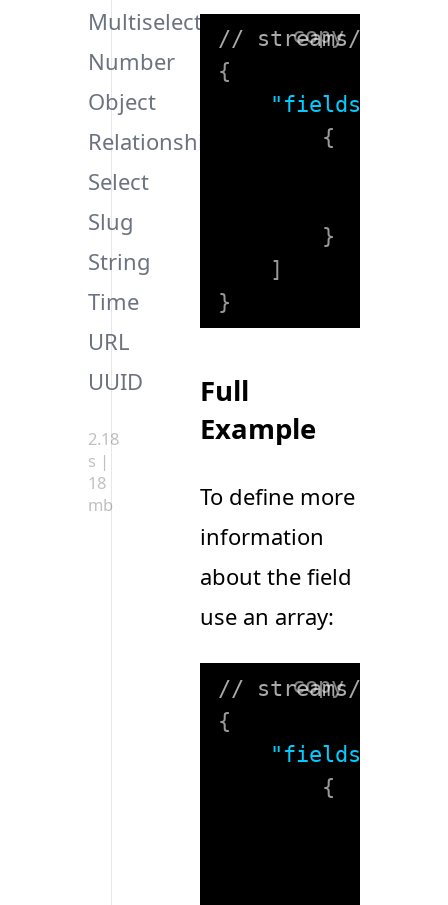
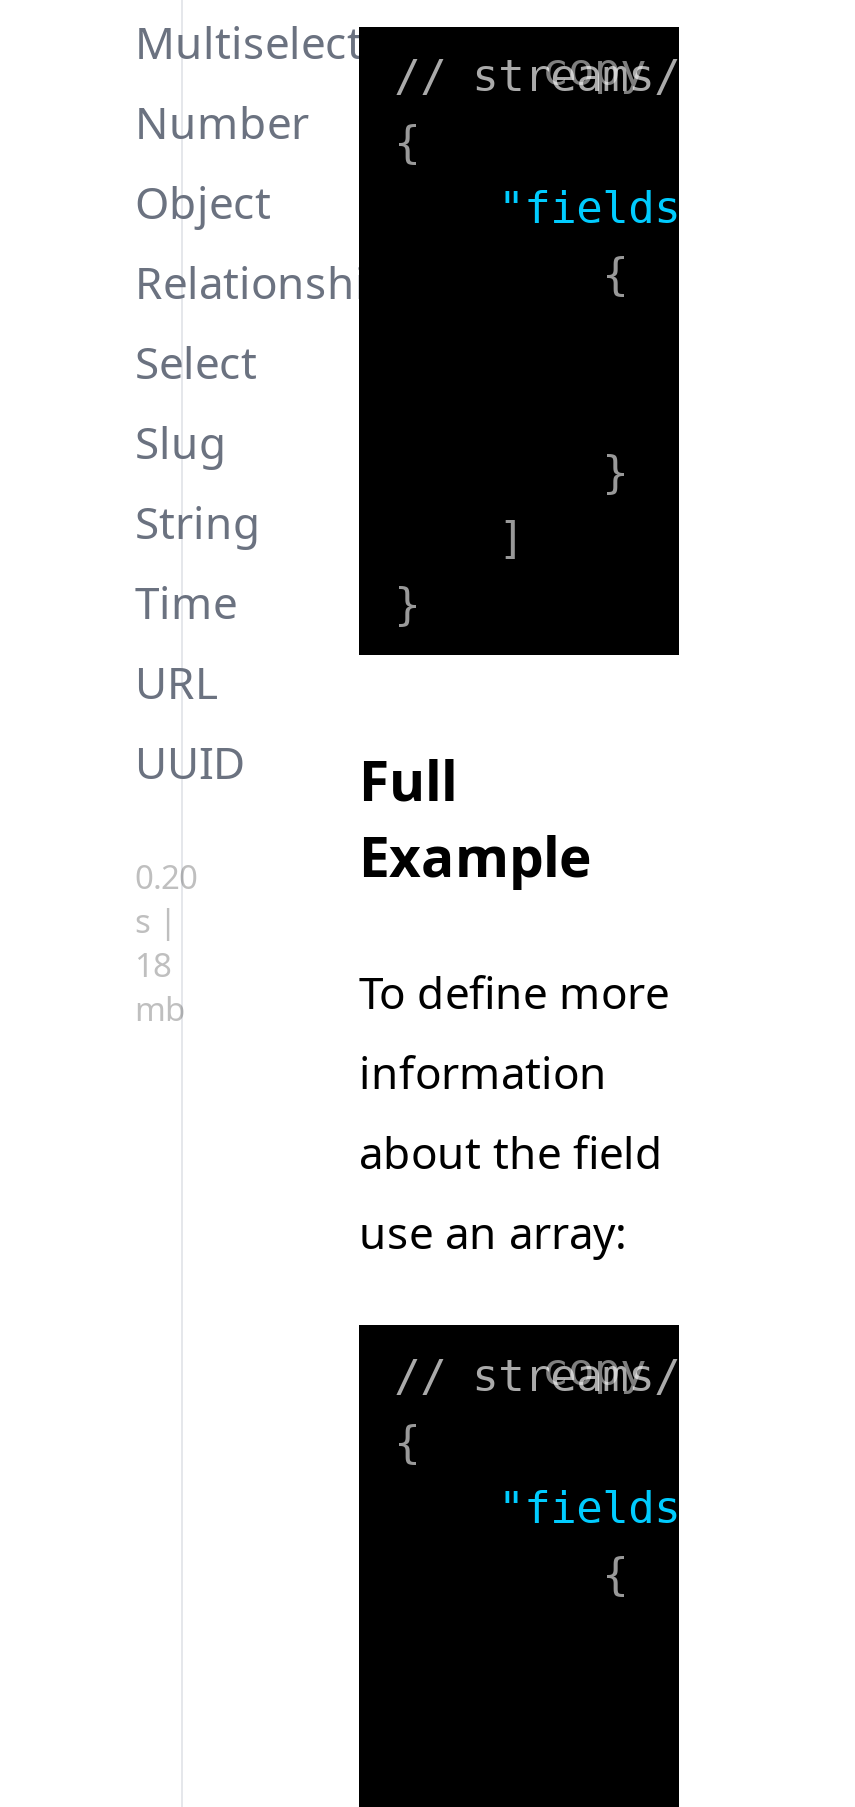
- 2.18
+ 0.20
